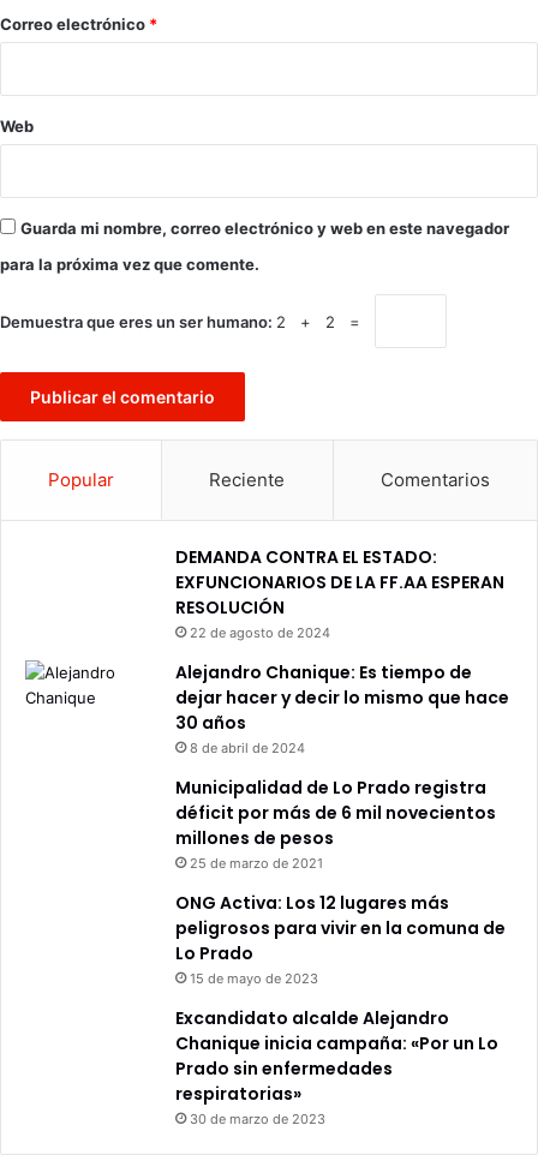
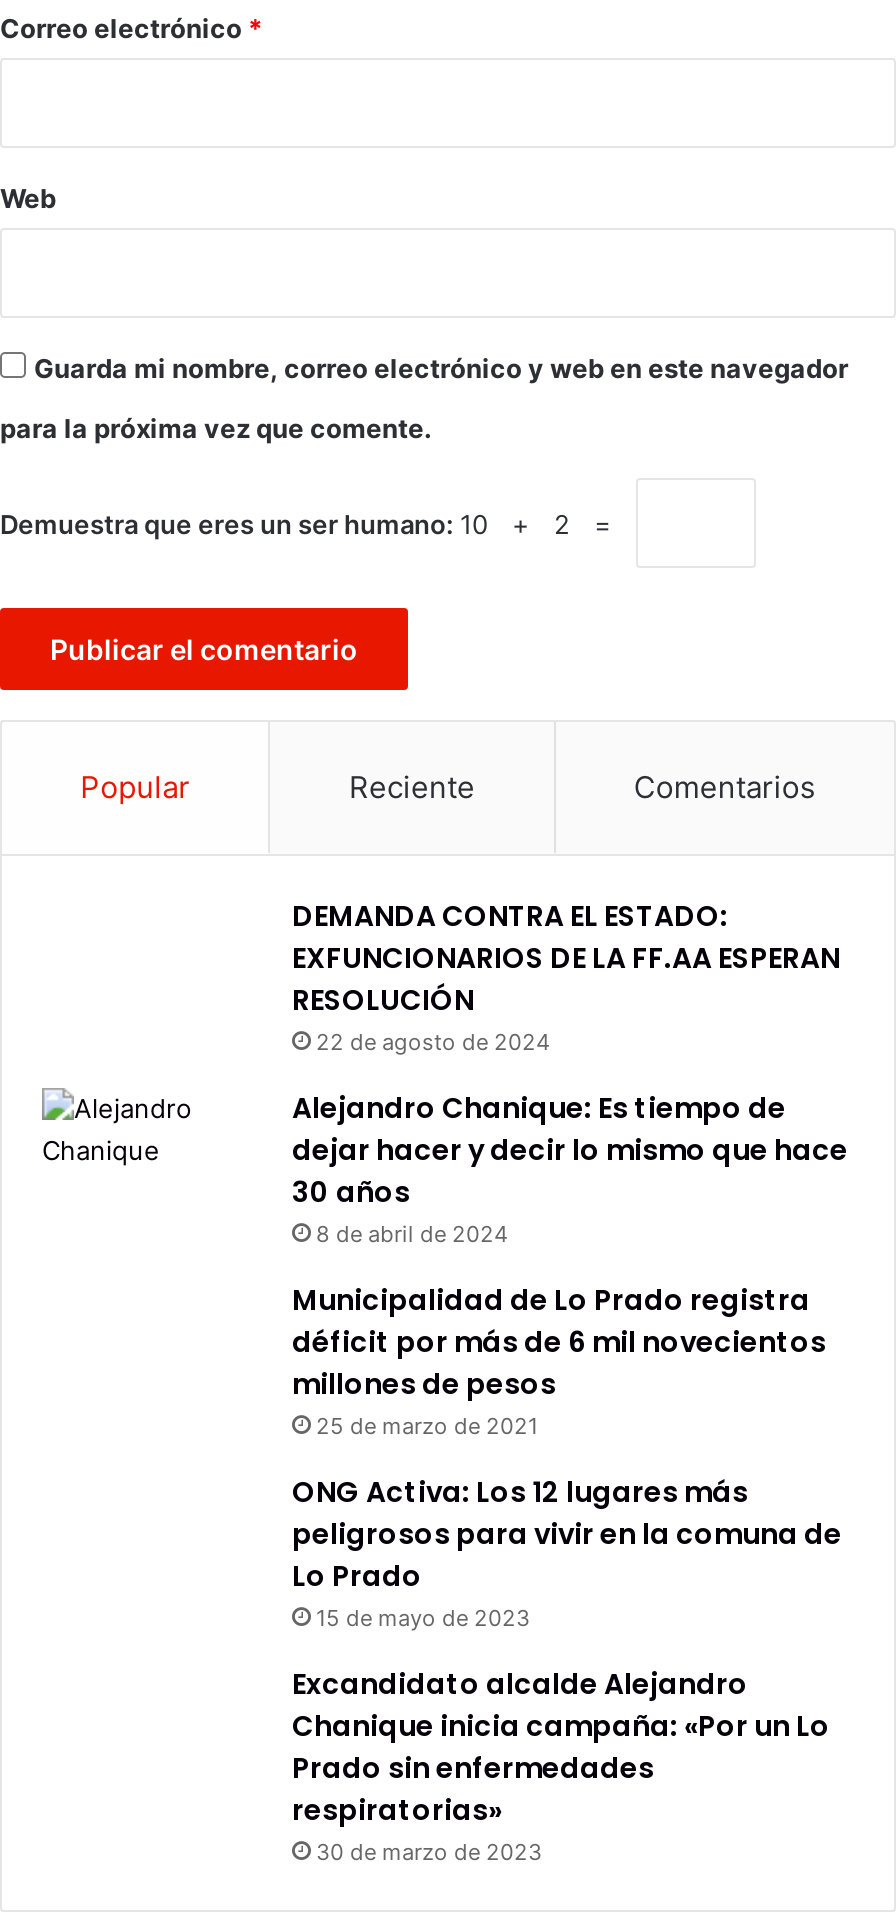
- Demuestra que eres un ser humano: 2 + 2 =
+ Demuestra que eres un ser humano: 10 + 2 =
